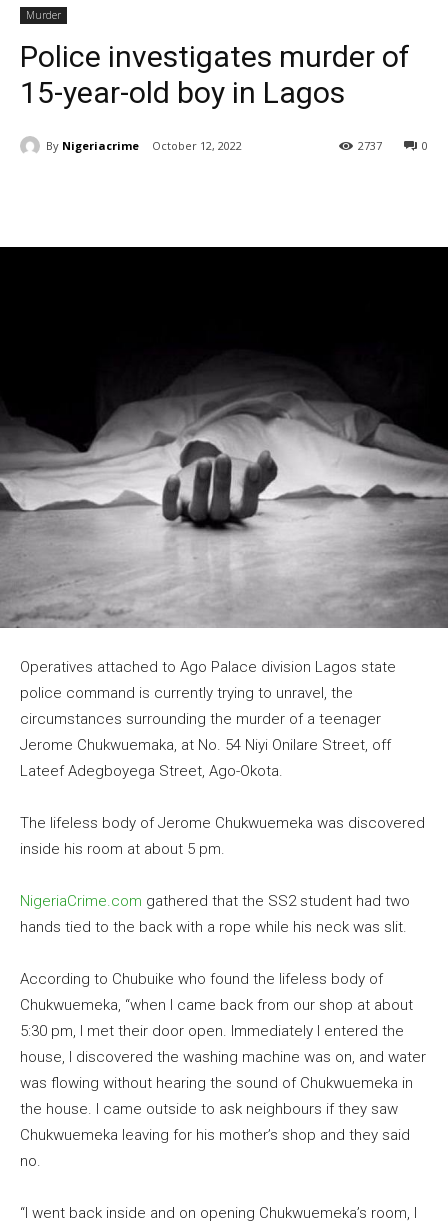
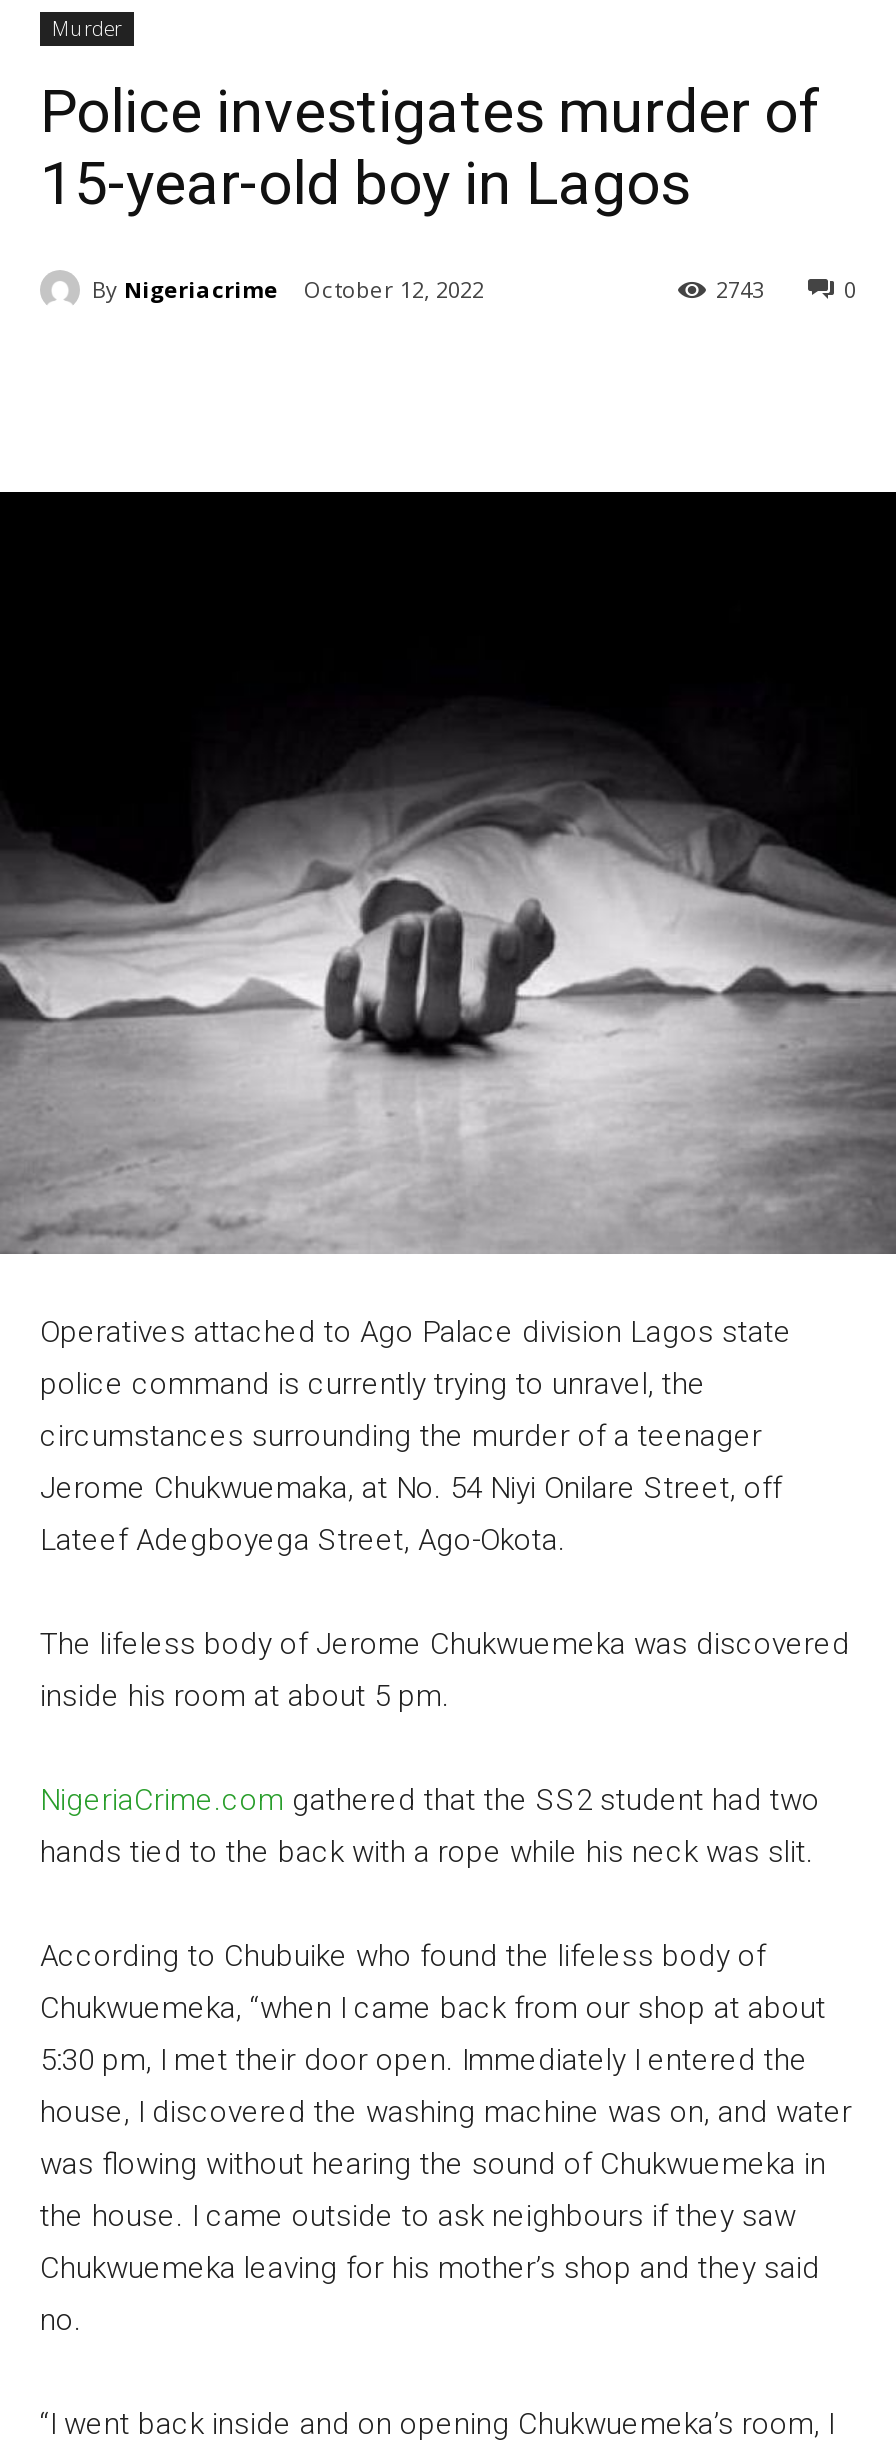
- 2737
+ 2743
